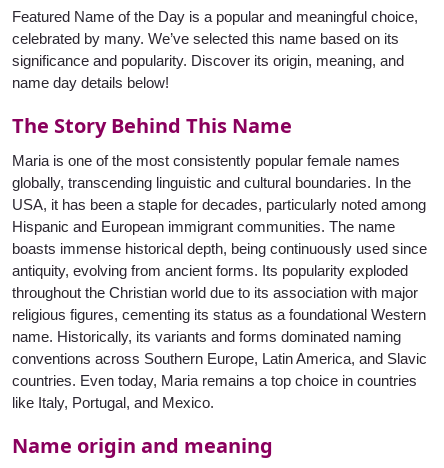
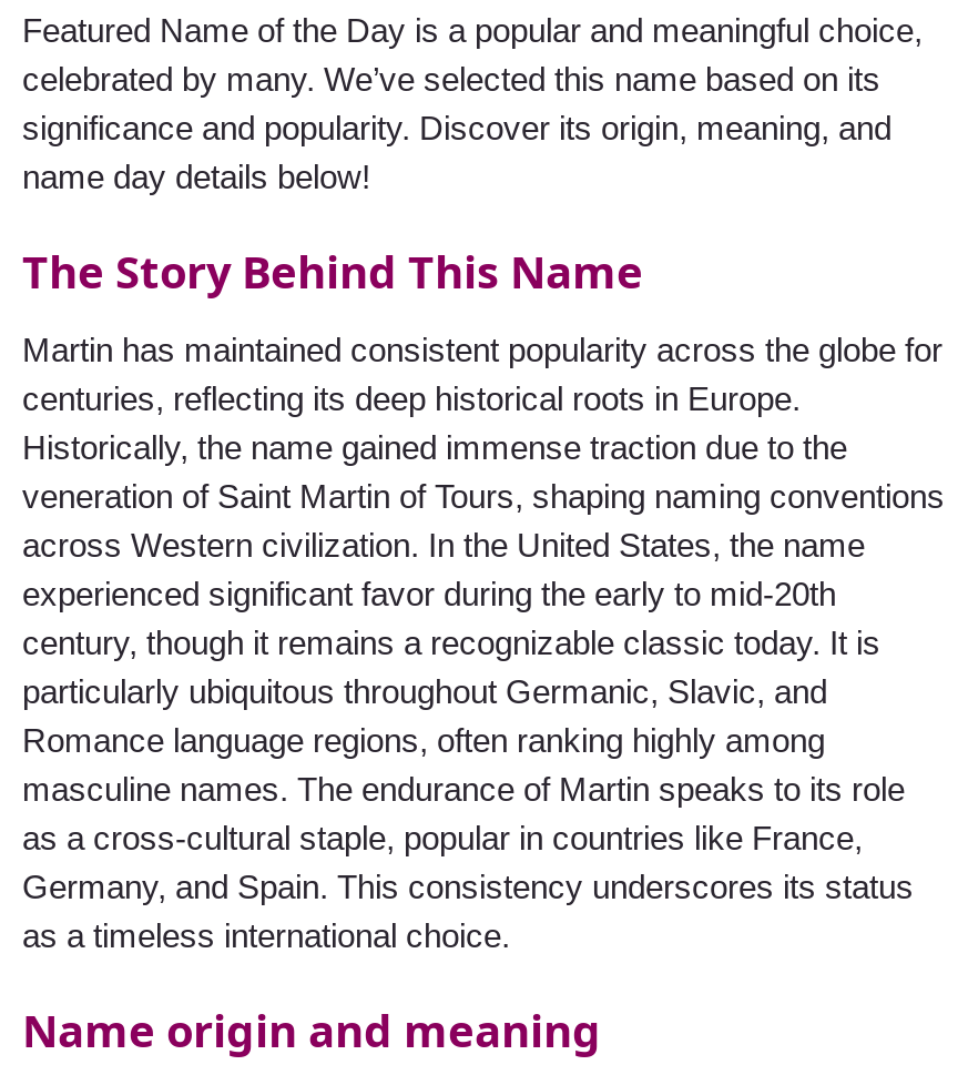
- Maria is one of the most consistently popular female names
- globally, transcending linguistic and cultural boundaries. In the
- USA, it has been a staple for decades, particularly noted among
- Hispanic and European immigrant communities. The name
- boasts immense historical depth, being continuously used since
- antiquity, evolving from ancient forms. Its popularity exploded
- throughout the Christian world due to its association with major
- religious figures, cementing its status as a foundational Western
- name. Historically, its variants and forms dominated naming
- conventions across Southern Europe, Latin America, and Slavic
- countries. Even today, Maria remains a top choice in countries
- like Italy, Portugal, and Mexico.
+ Martin has maintained consistent popularity across the globe for
+ centuries, reflecting its deep historical roots in Europe.
+ Historically, the name gained immense traction due to the
+ veneration of Saint Martin of Tours, shaping naming conventions
+ across Western civilization. In the United States, the name
+ experienced significant favor during the early to mid-20th
+ century, though it remains a recognizable classic today. It is
+ particularly ubiquitous throughout Germanic, Slavic, and
+ Romance language regions, often ranking highly among
+ masculine names. The endurance of Martin speaks to its role
+ as a cross-cultural staple, popular in countries like France,
+ Germany, and Spain. This consistency underscores its status
+ as a timeless international choice.
